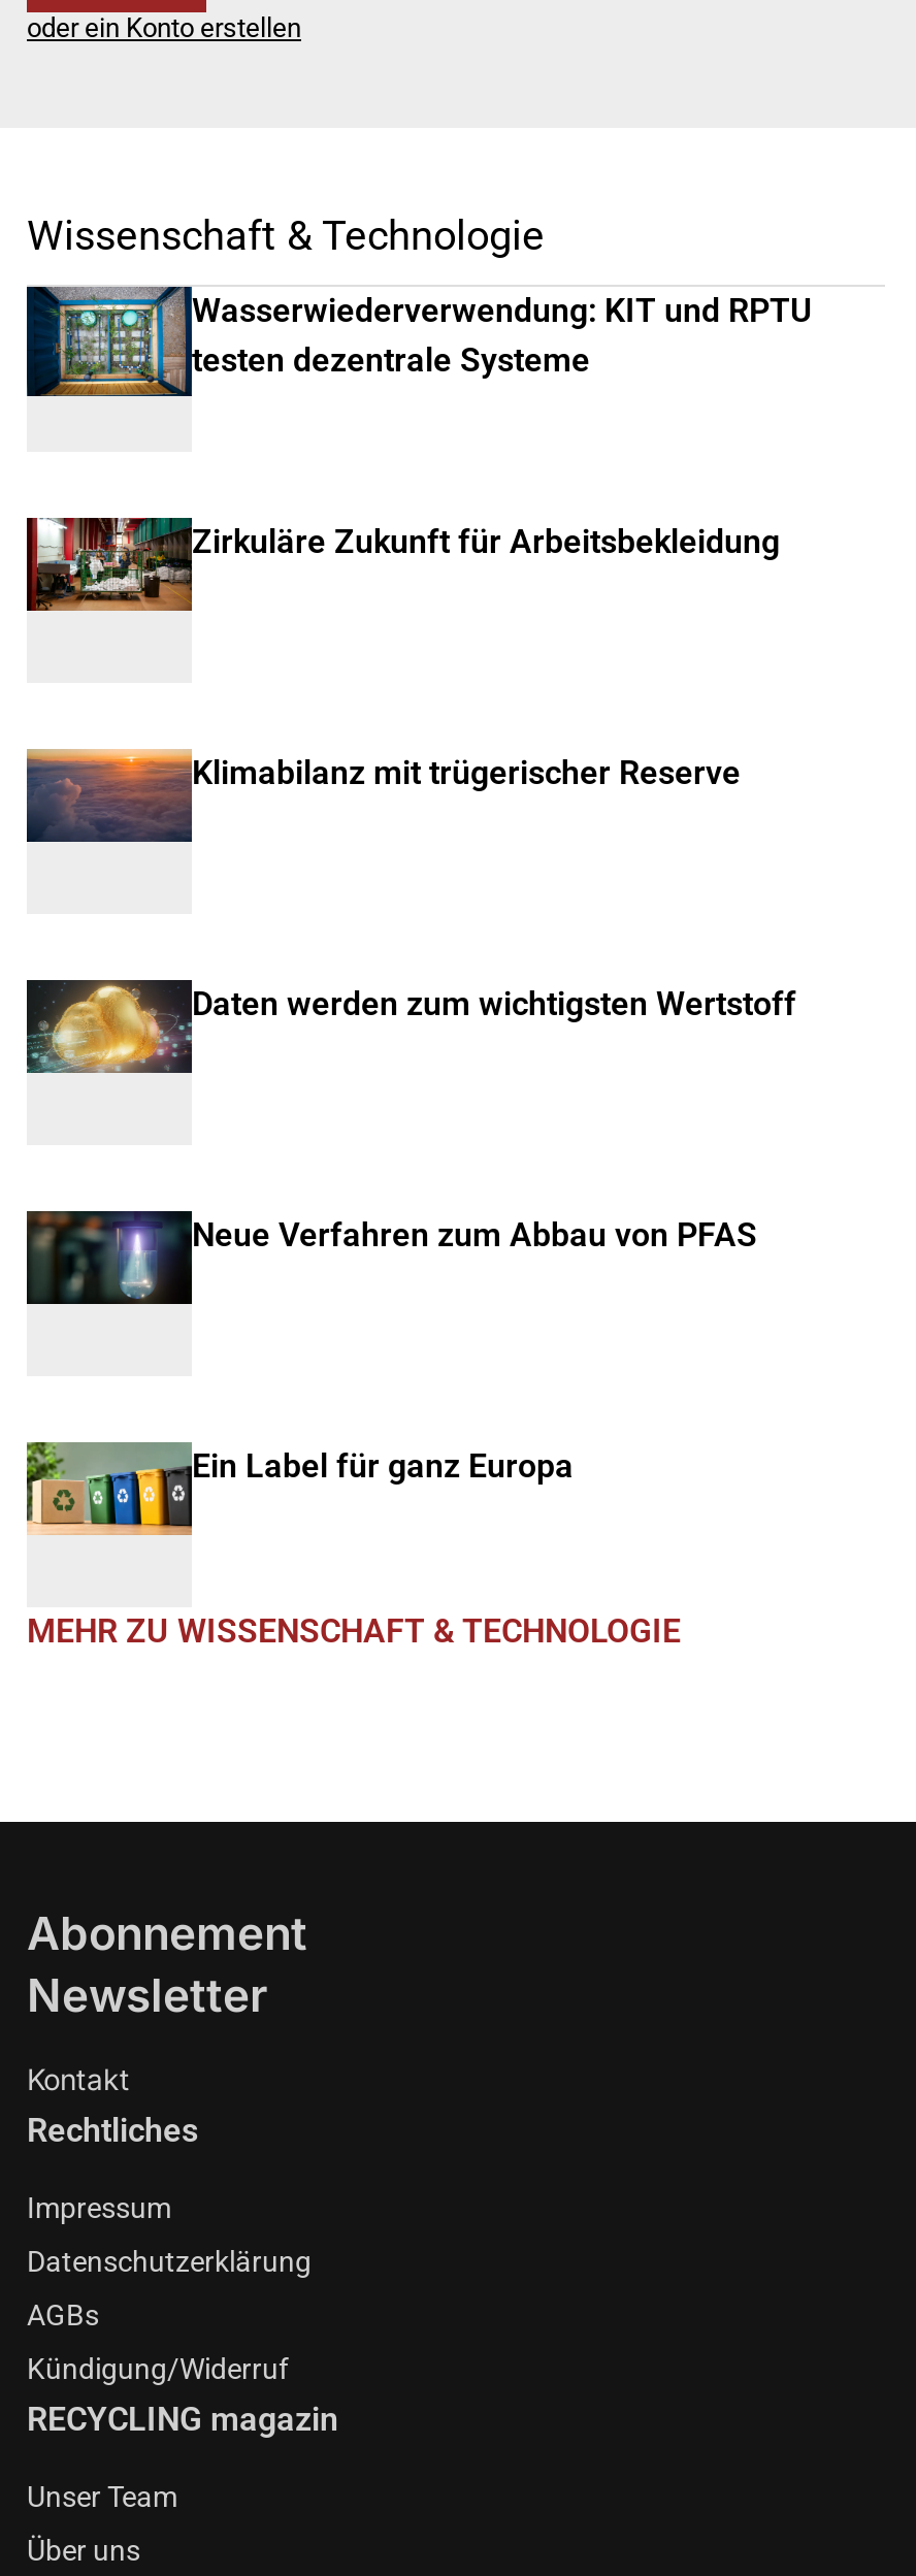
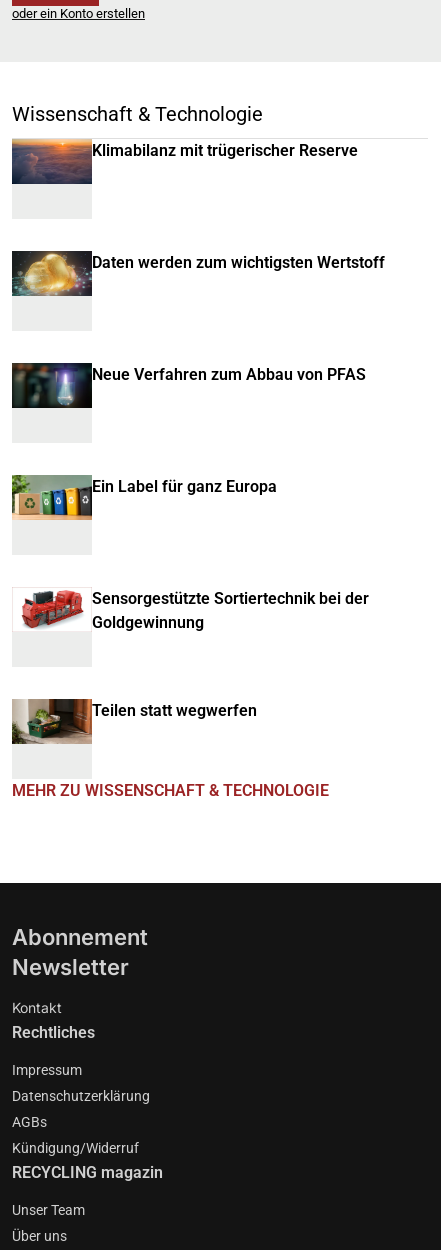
- [image]
- Wasserwiederverwendung: KIT und RPTU
- testen dezentrale Systeme

- [image]
- Zirkuläre Zukunft für Arbeitsbekleidung

moved up: [image] | Klimabilanz mit trügerischer Reserve | Daten werden zum wichtigsten Wertstoff | Neue Verfahren zum Abbau von PFAS | Ein Label für ganz Europa

moved up: [image]

+ [image]
+ Teilen statt wegwerfen

+ [image]
+ Sensorgestützte Sortiertechnik bei der
+ Goldgewinnung
